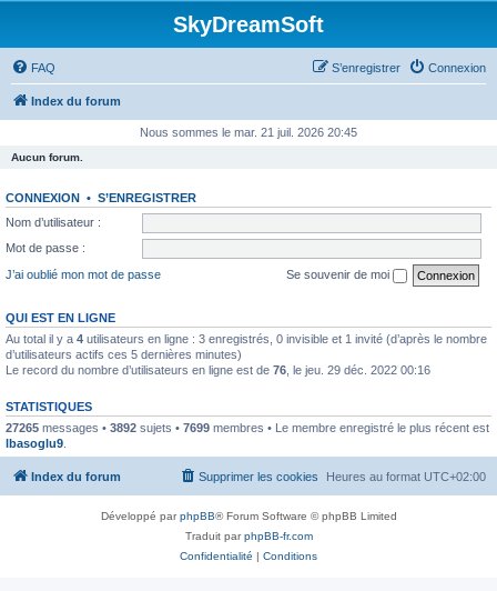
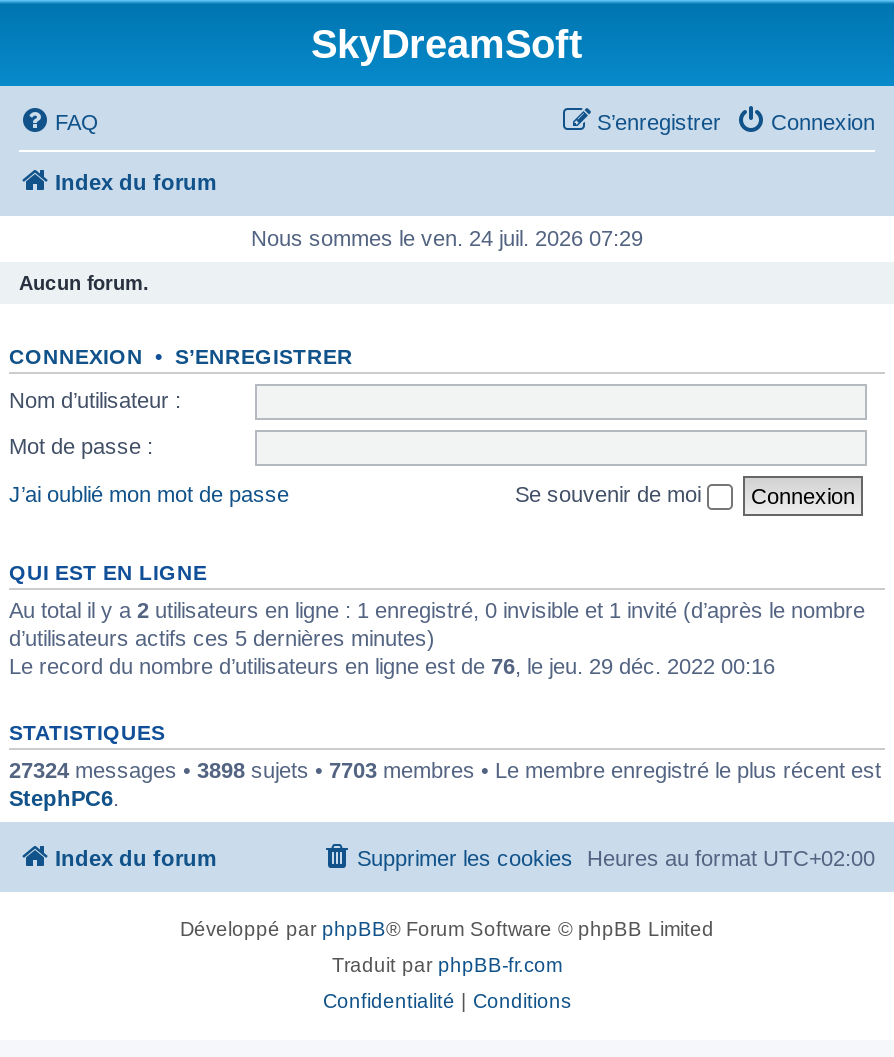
- Nous sommes le mar. 21 juil. 2026 20:45
+ Nous sommes le ven. 24 juil. 2026 07:29

- Au total il y a 4 utilisateurs en ligne : 3 enregistrés, 0 invisible et 1 invité (d’après le nombre
+ Au total il y a 2 utilisateurs en ligne : 1 enregistré, 0 invisible et 1 invité (d’après le nombre

- 27265 messages • 3892 sujets • 7699 membres • Le membre enregistré le plus récent est
- lbasoglu9.
+ 27324 messages • 3898 sujets • 7703 membres • Le membre enregistré le plus récent est
+ StephPC6.
